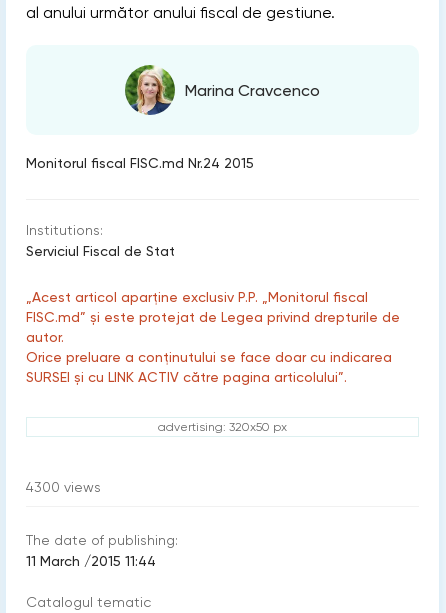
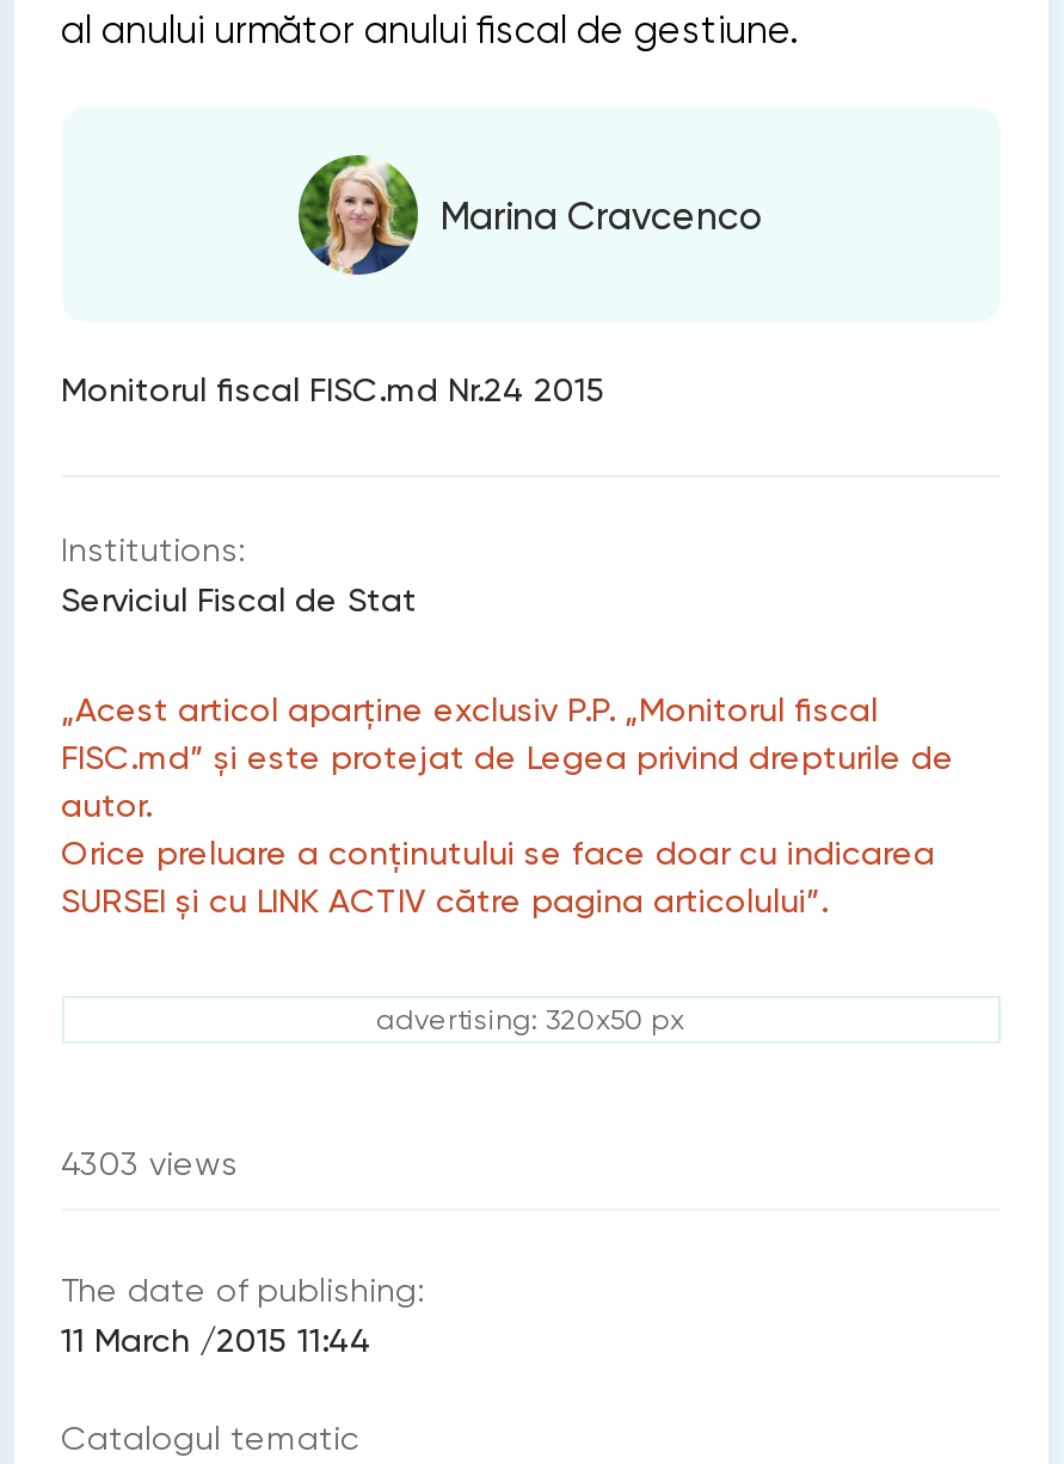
- 4300 views
+ 4303 views
